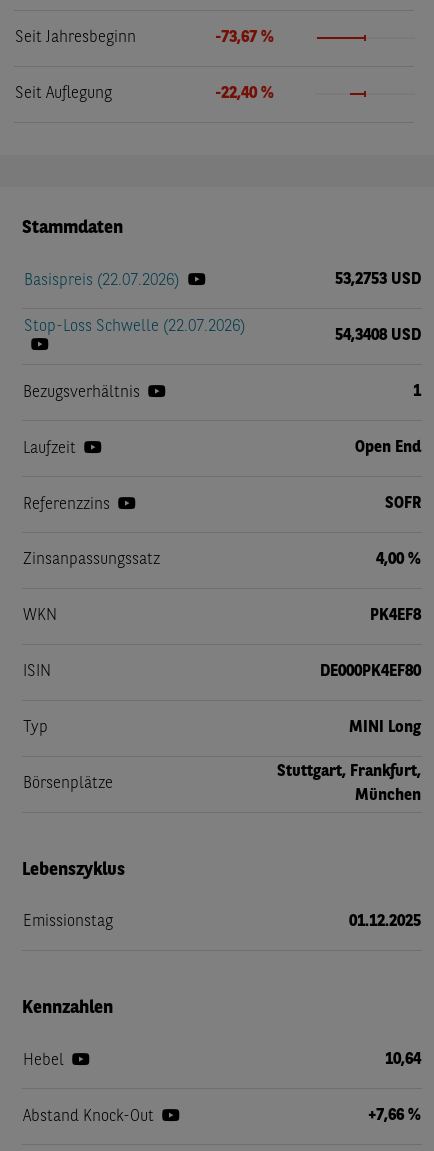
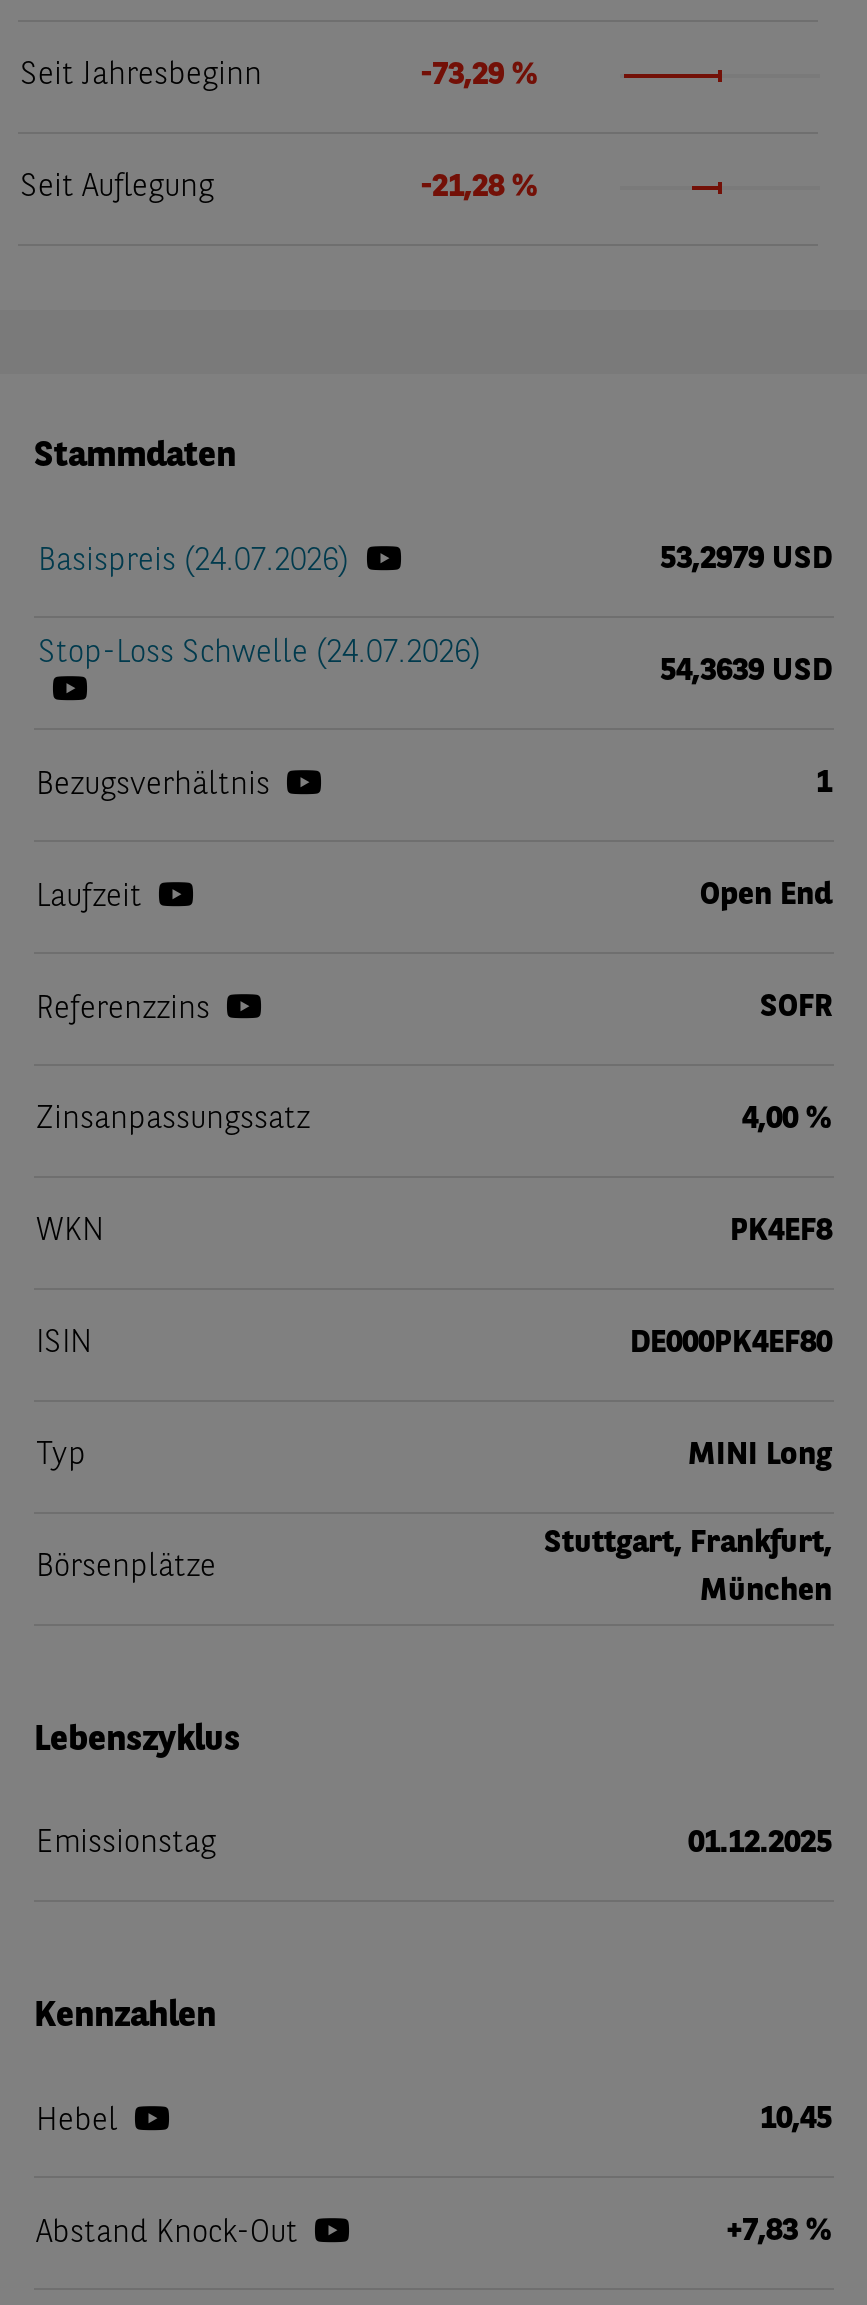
- -73,67 %
+ -73,29 %

- -22,40 %
+ -21,28 %

- Basispreis (22.07.2026)
+ Basispreis (24.07.2026)

- 53,2753 USD
+ 53,2979 USD

- Stop-Loss Schwelle (22.07.2026)
+ Stop-Loss Schwelle (24.07.2026)

- 54,3408 USD
+ 54,3639 USD

- 10,64
+ 10,45

- +7,66 %
+ +7,83 %
